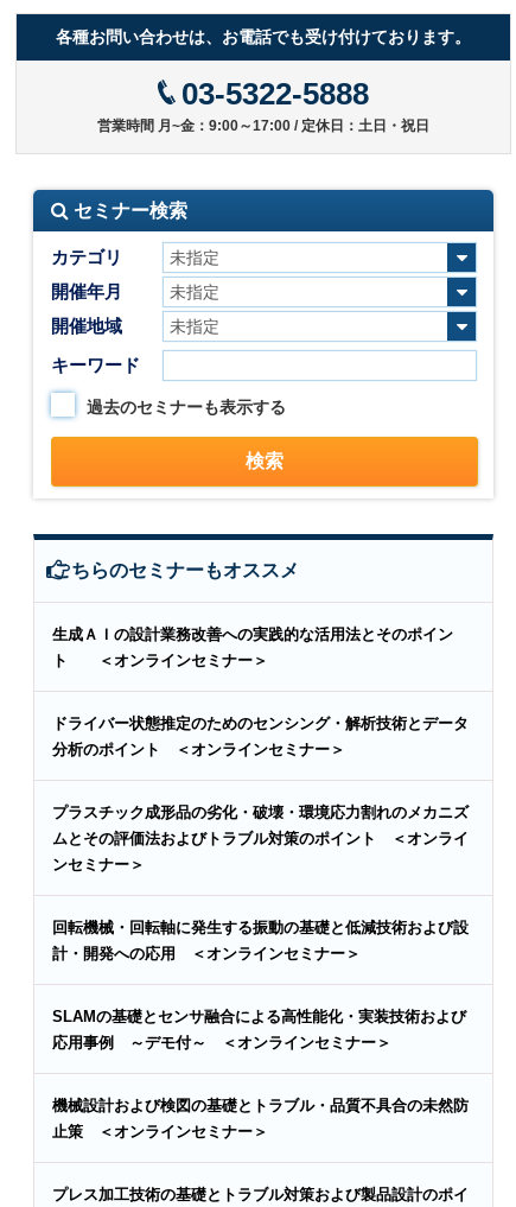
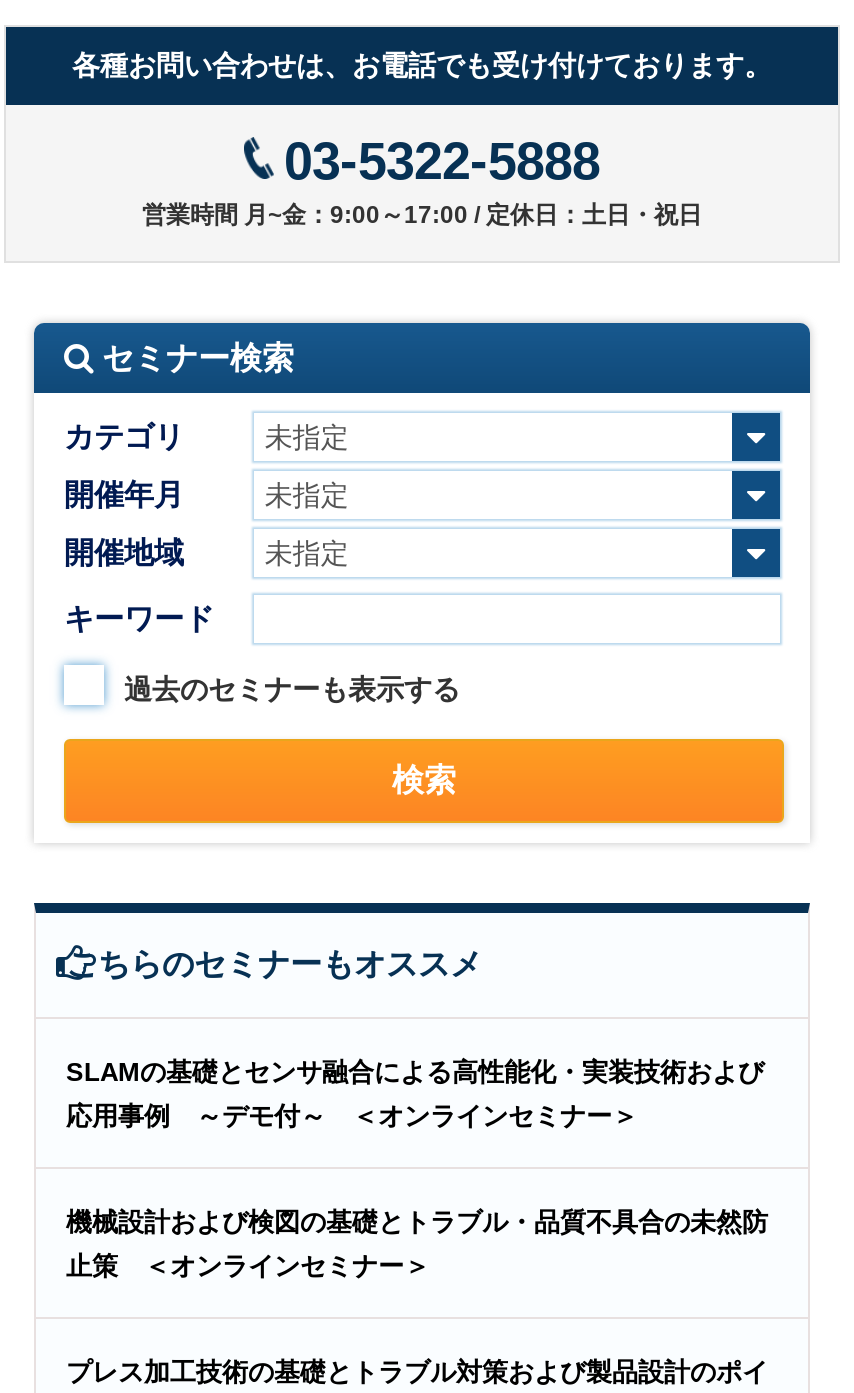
- 生成ＡＩの設計業務改善への実践的な活用法とそのポイン
- ト ＜オンラインセミナー＞

- ドライバー状態推定のためのセンシング・解析技術とデータ
- 分析のポイント ＜オンラインセミナー＞

- プラスチック成形品の劣化・破壊・環境応力割れのメカニズ
- ムとその評価法およびトラブル対策のポイント ＜オンライ
- ンセミナー＞

- 回転機械・回転軸に発生する振動の基礎と低減技術および設
- 計・開発への応用 ＜オンラインセミナー＞
